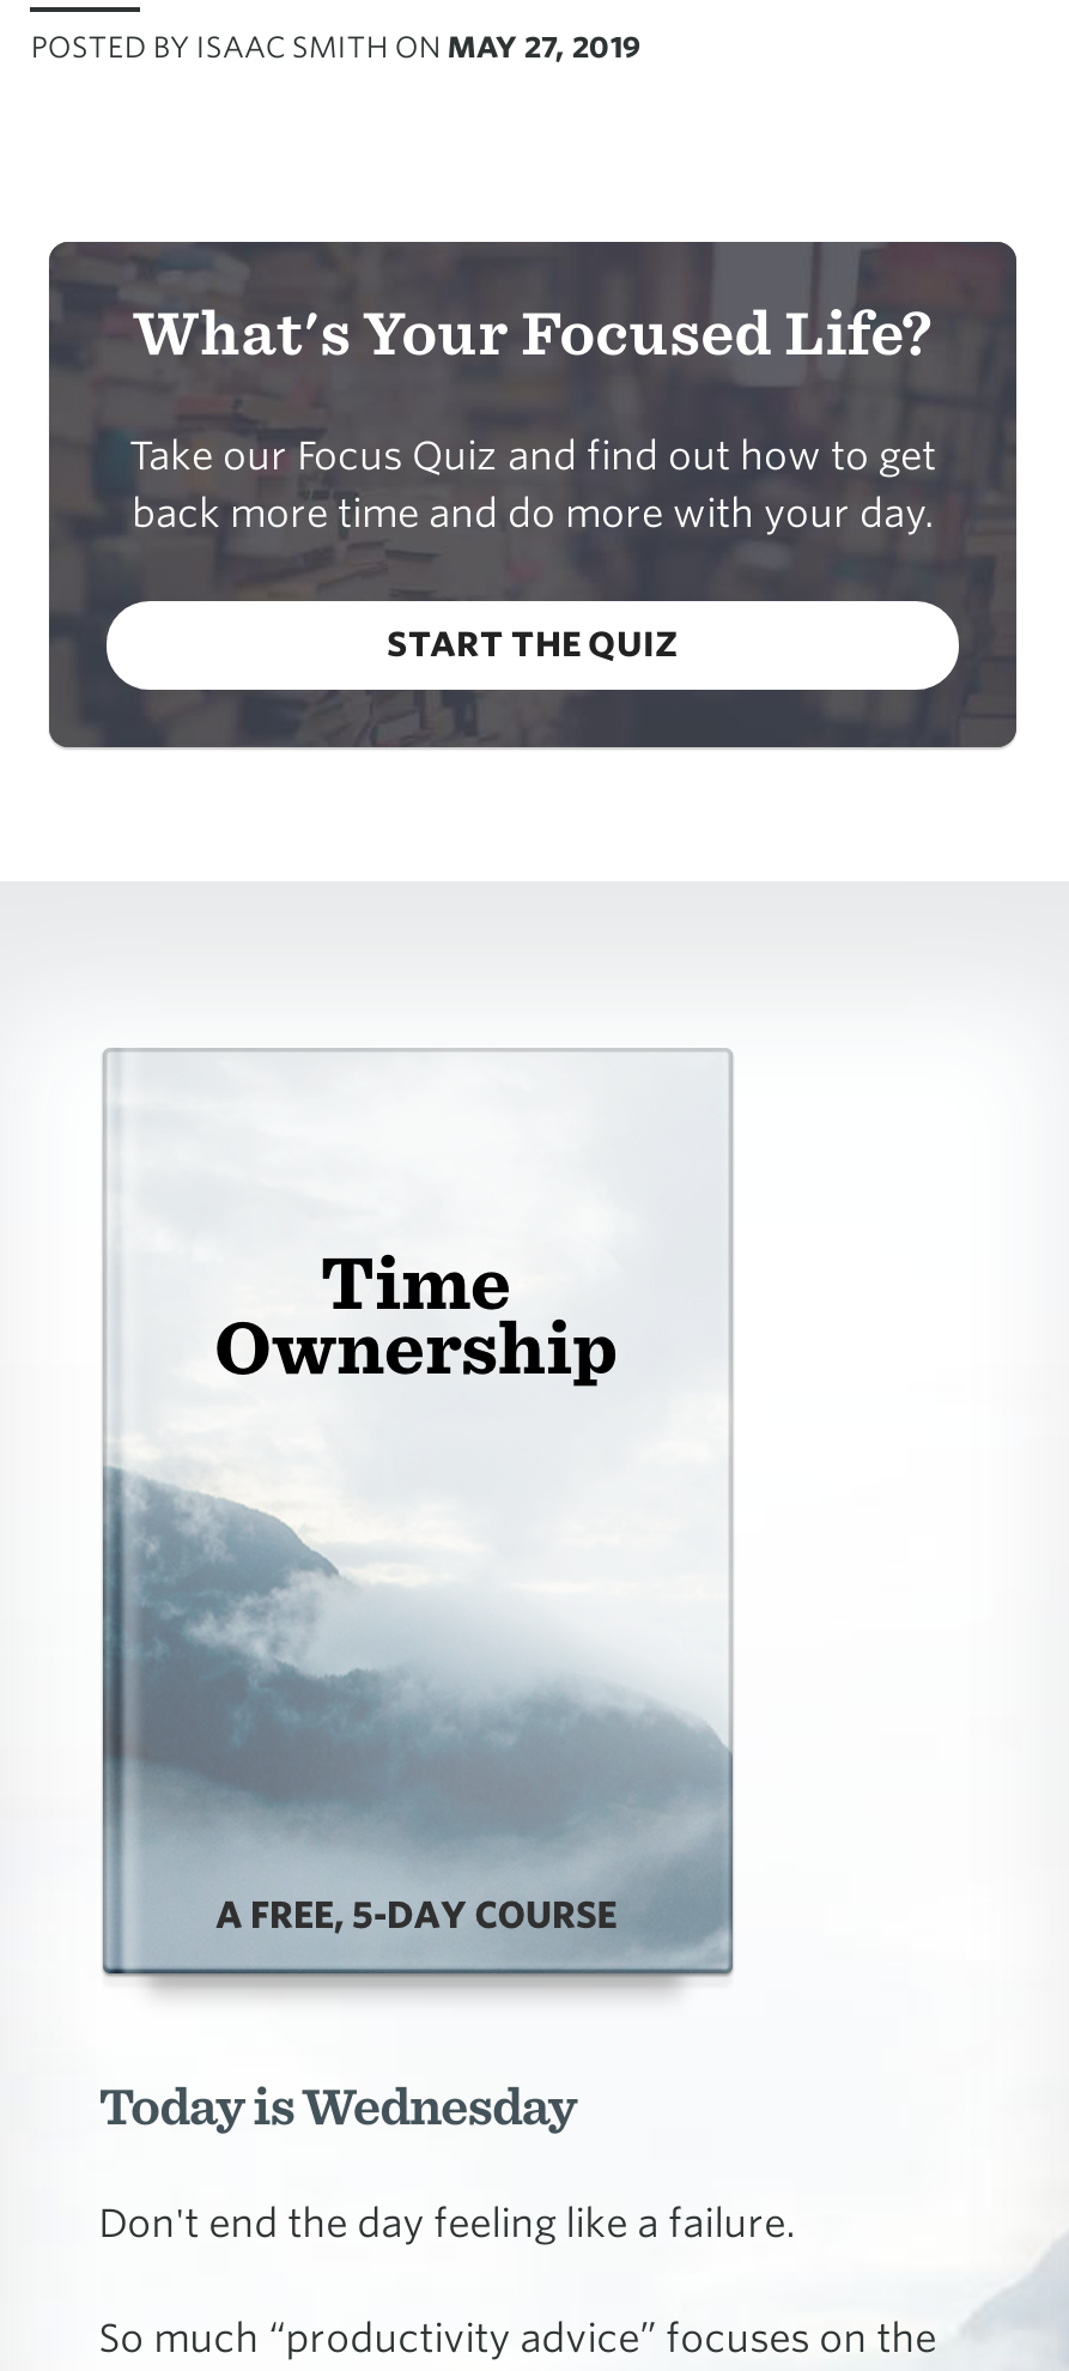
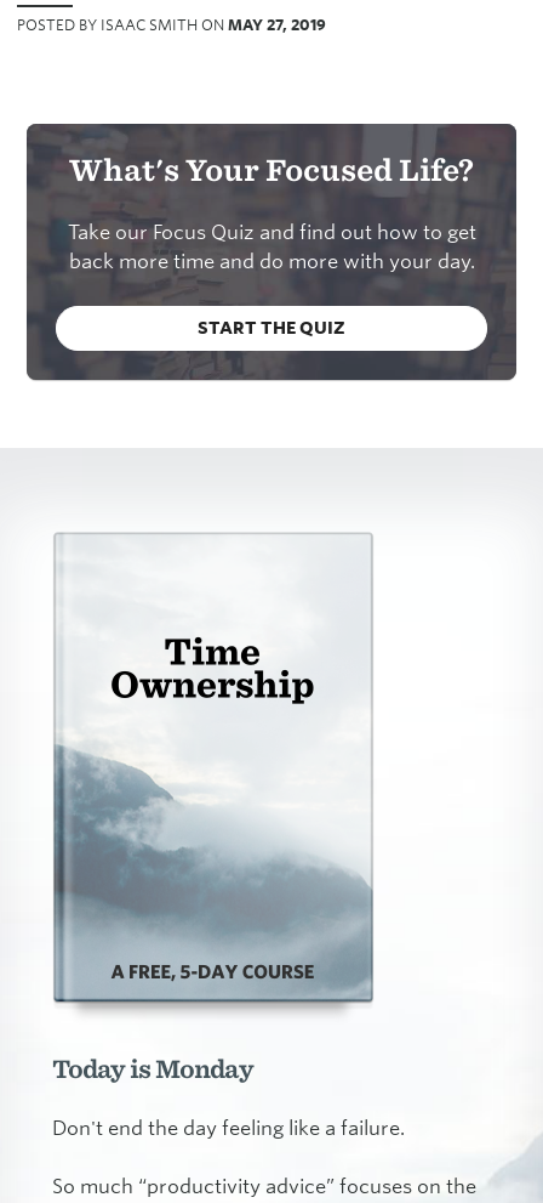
- Today is Wednesday
+ Today is Monday
